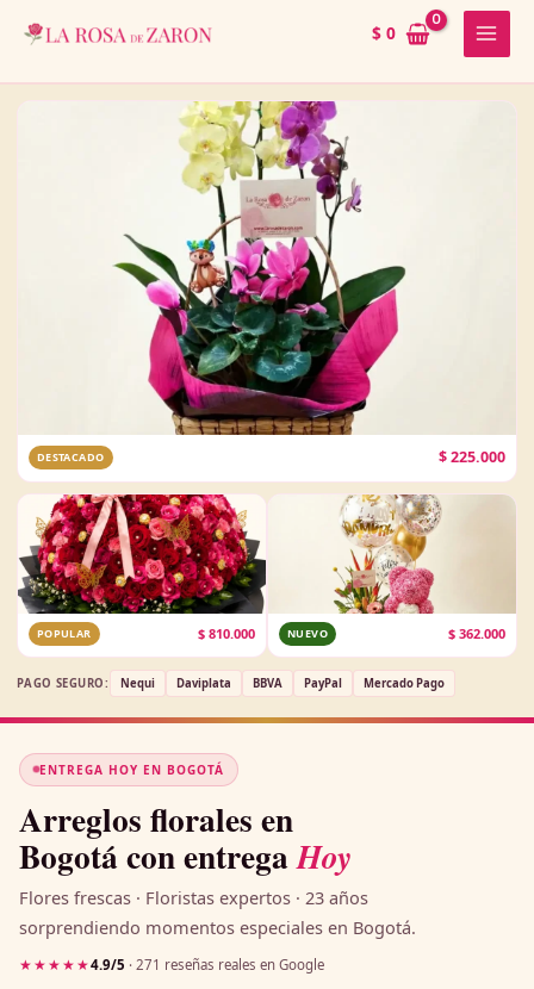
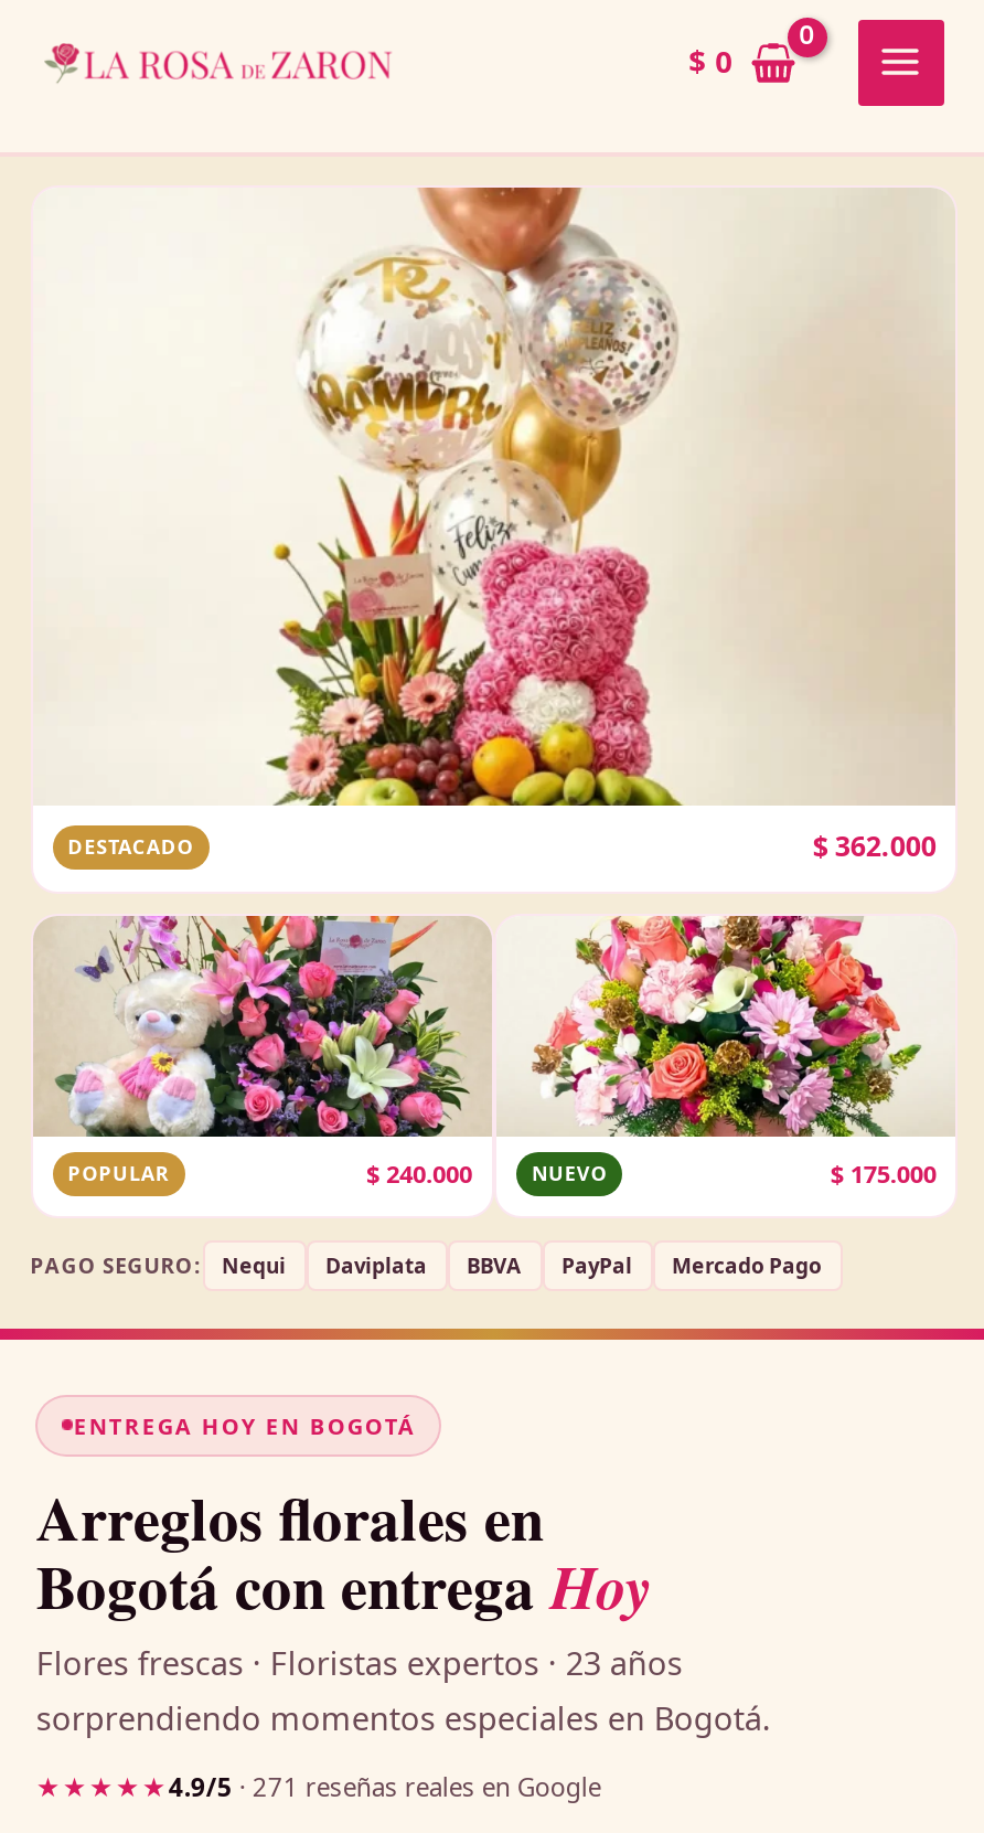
- [image]
- $225.000
+ [image]
+ $362.000

- [image]
- $810.000
+ [image]
+ $240.000

- [image]
- $362.000
+ [image]
+ $175.000
